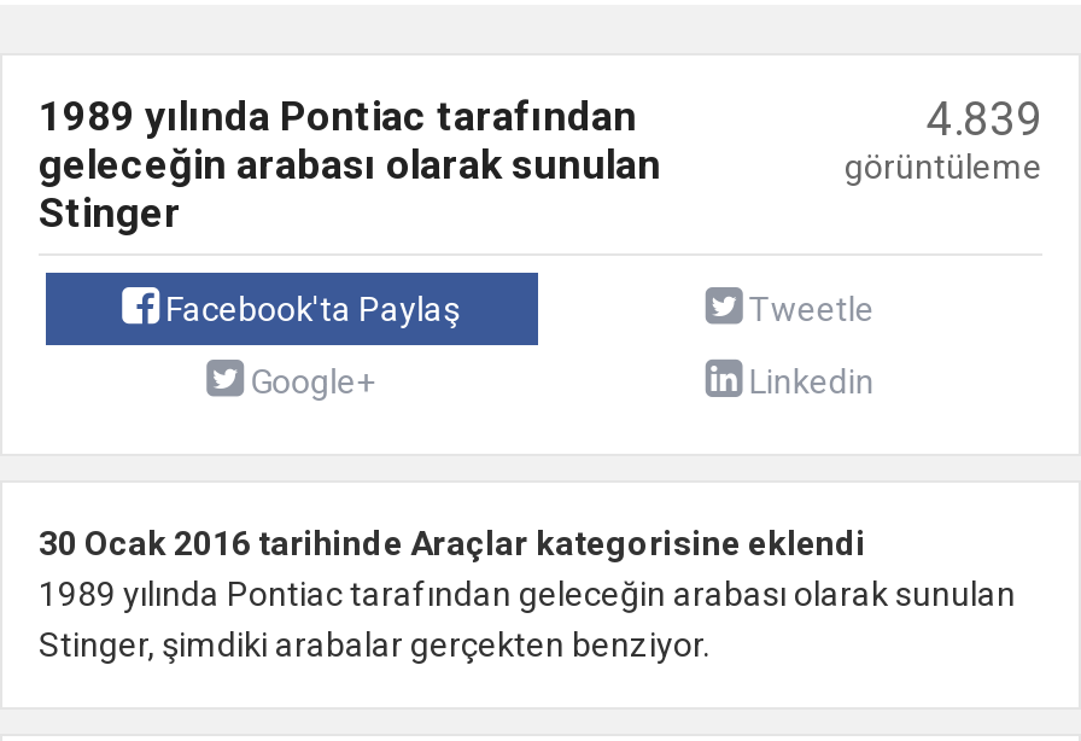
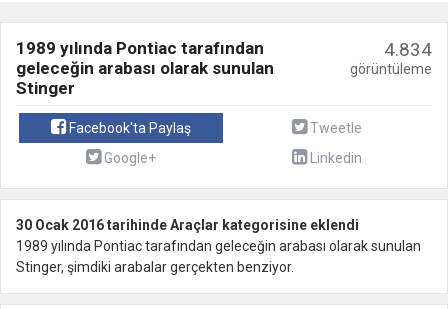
- 4.839
+ 4.834
